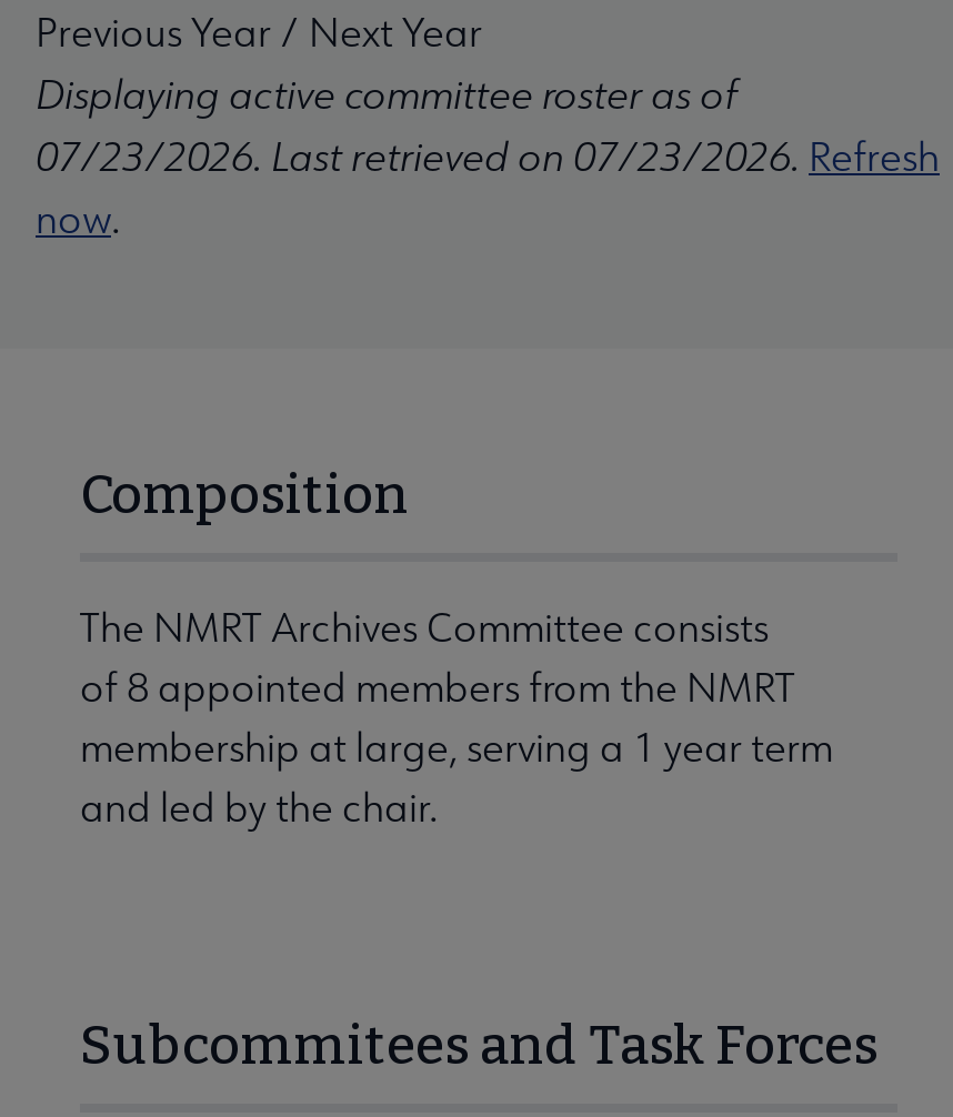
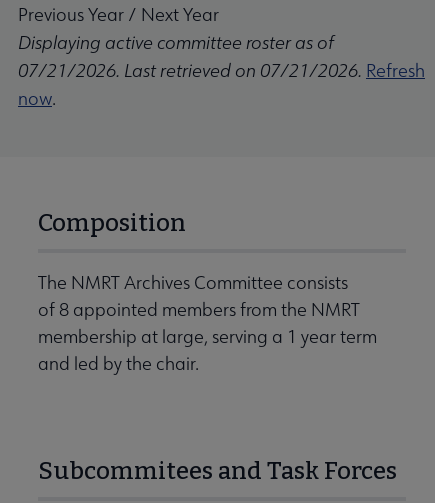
- 07/23/2026. Last retrieved on 07/23/2026. Refresh
+ 07/21/2026. Last retrieved on 07/21/2026. Refresh
